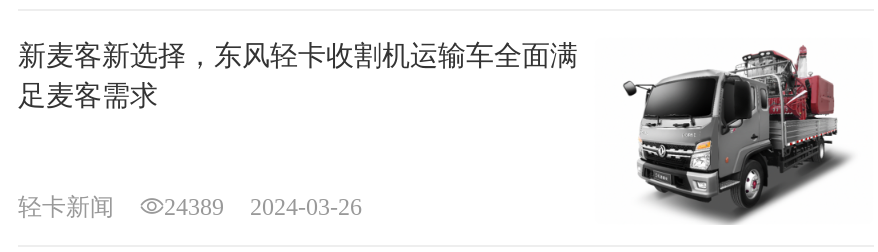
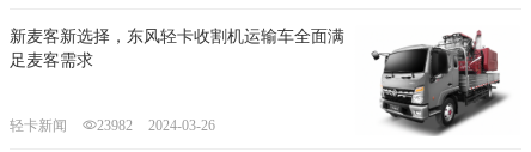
- 轻卡新闻 24389 2024-03-26
+ 轻卡新闻 23982 2024-03-26
